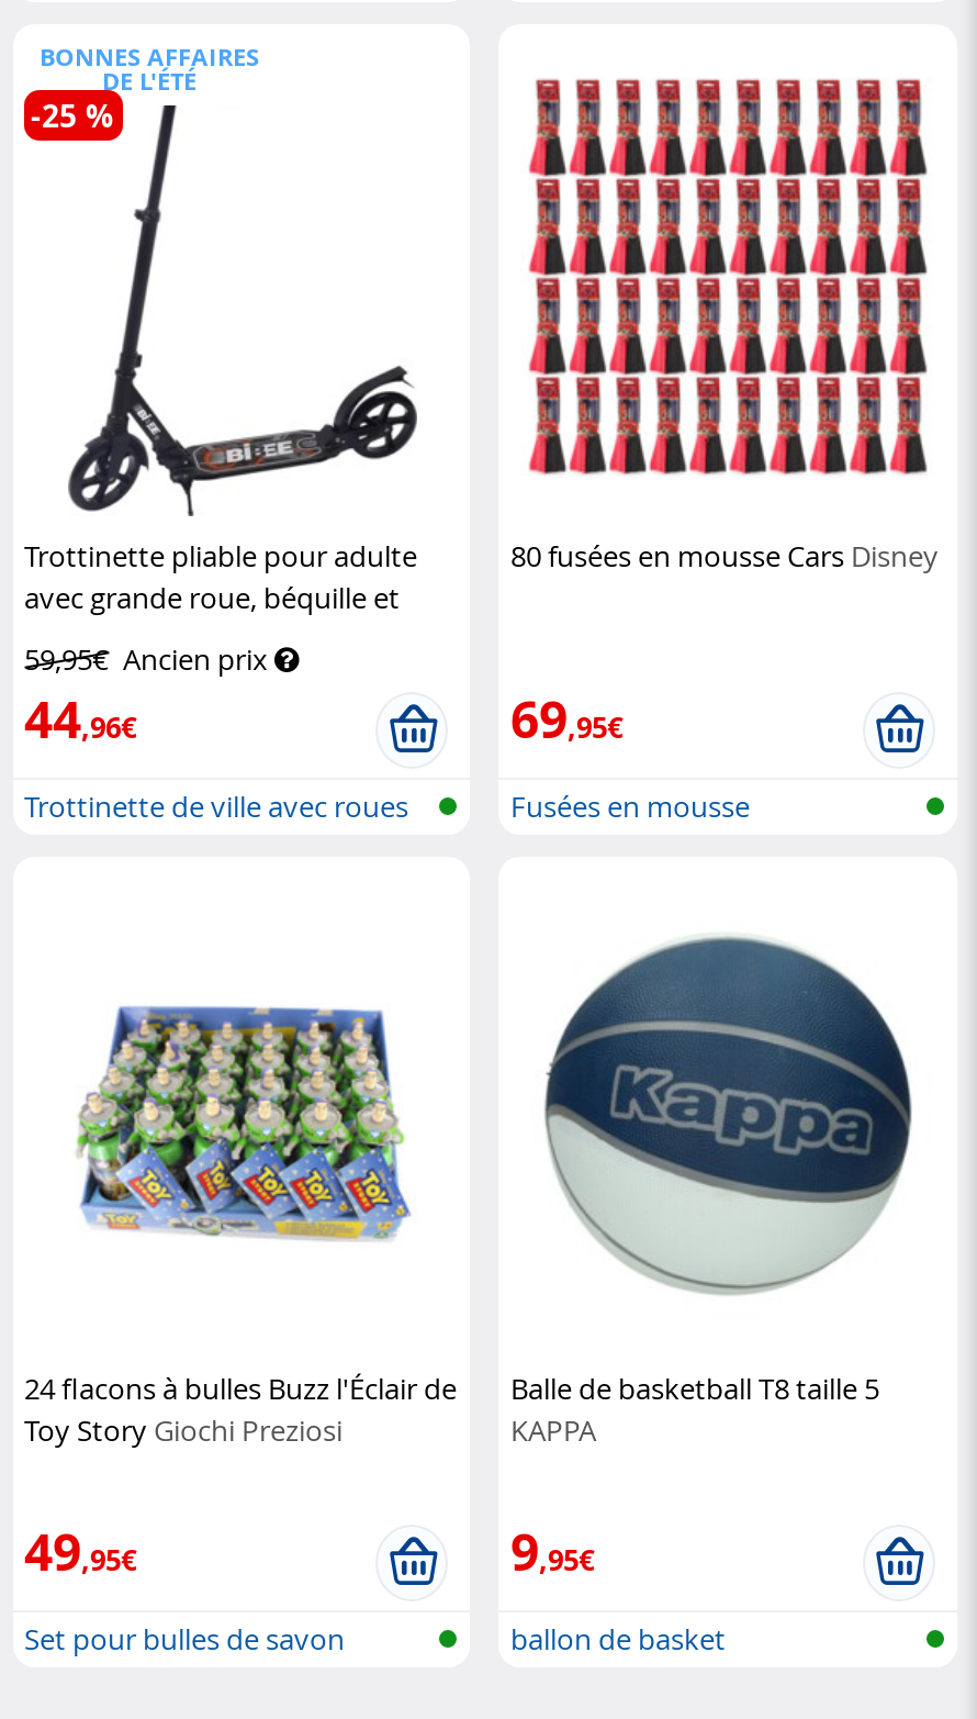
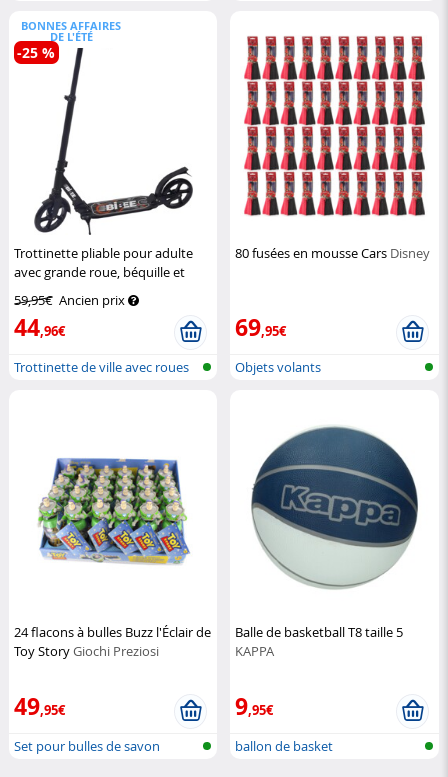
- Fusées en mousse
+ Objets volants
